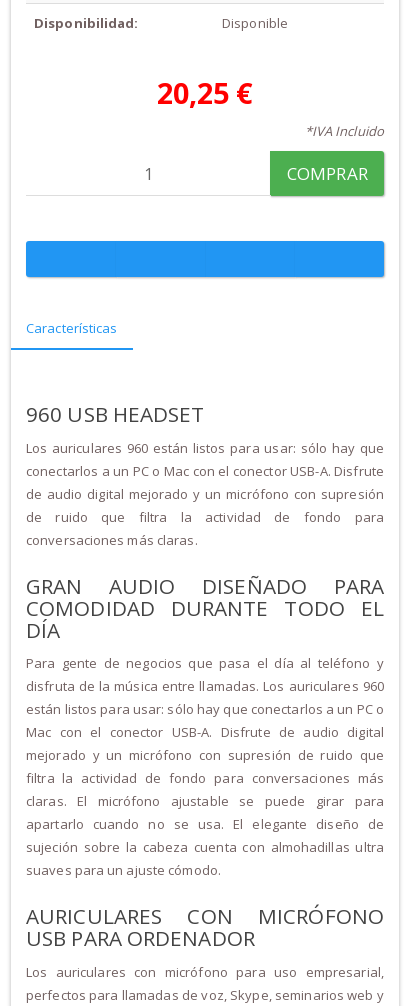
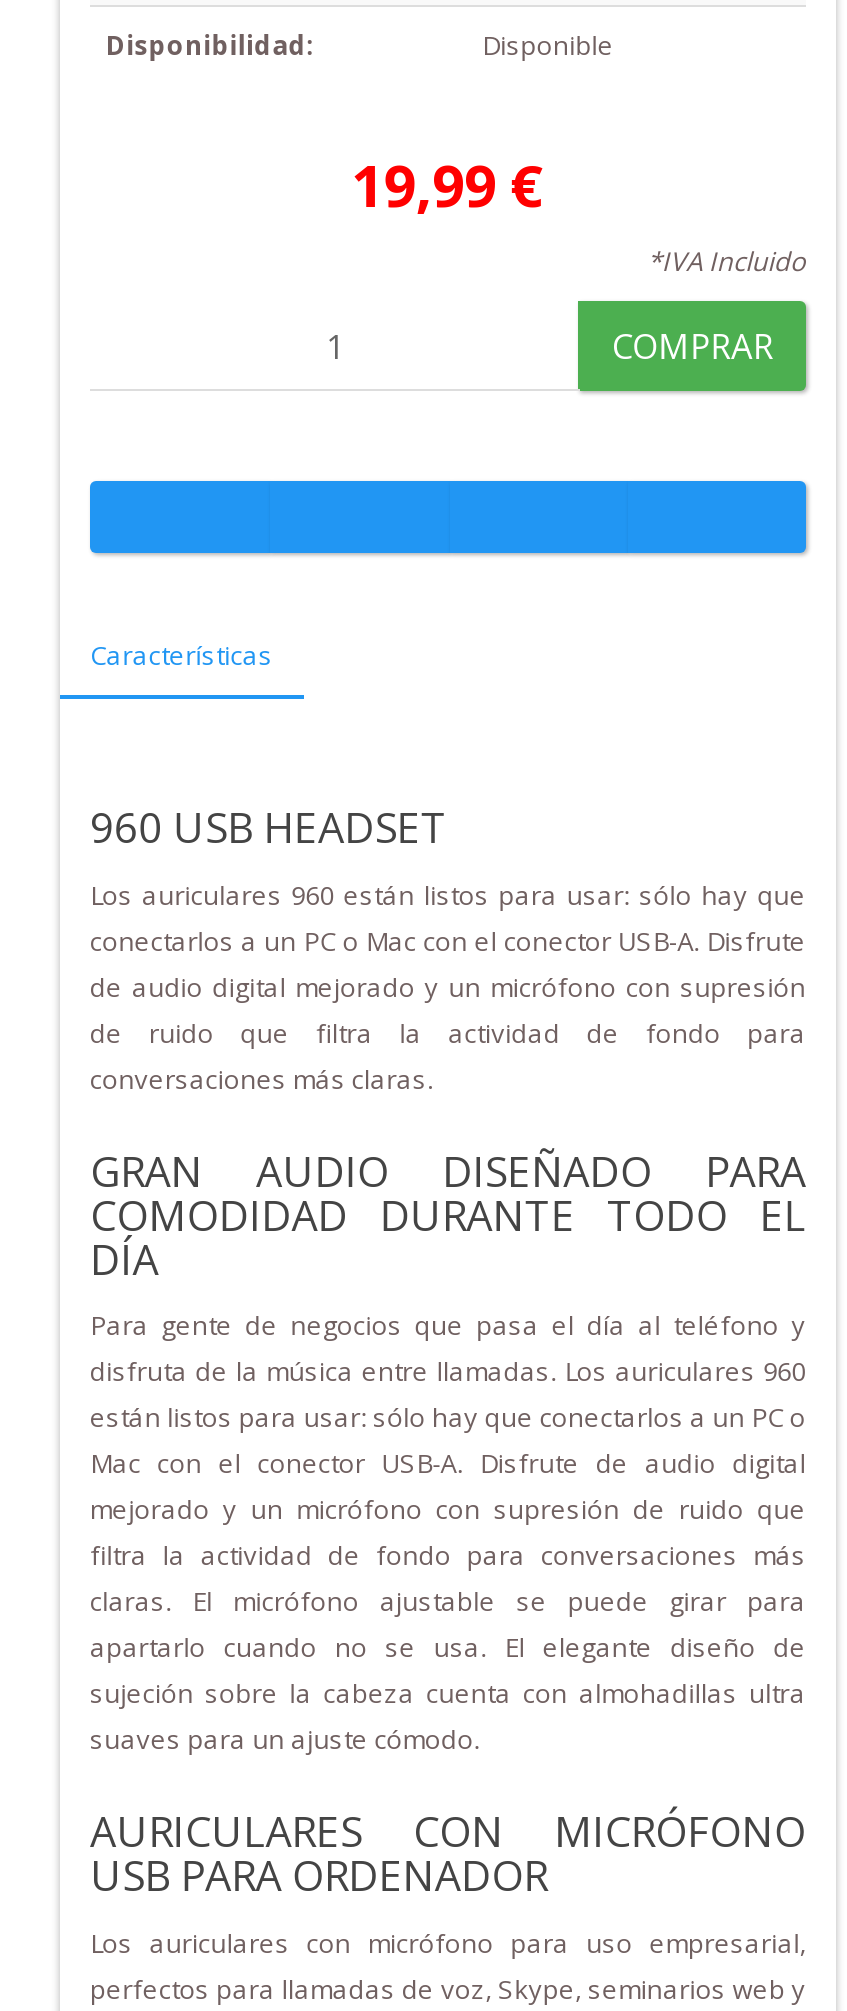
- 20,25 €
+ 19,99 €
